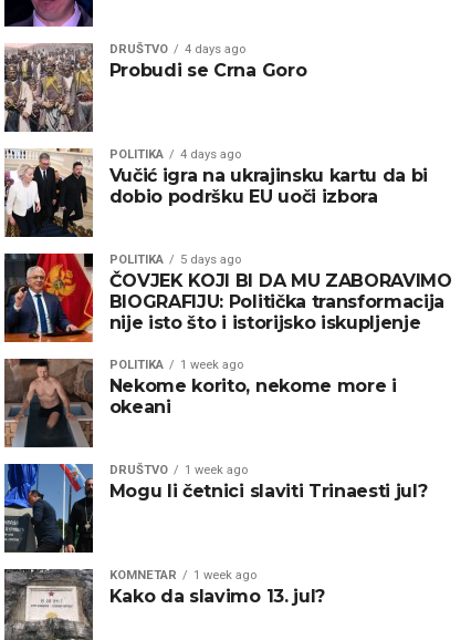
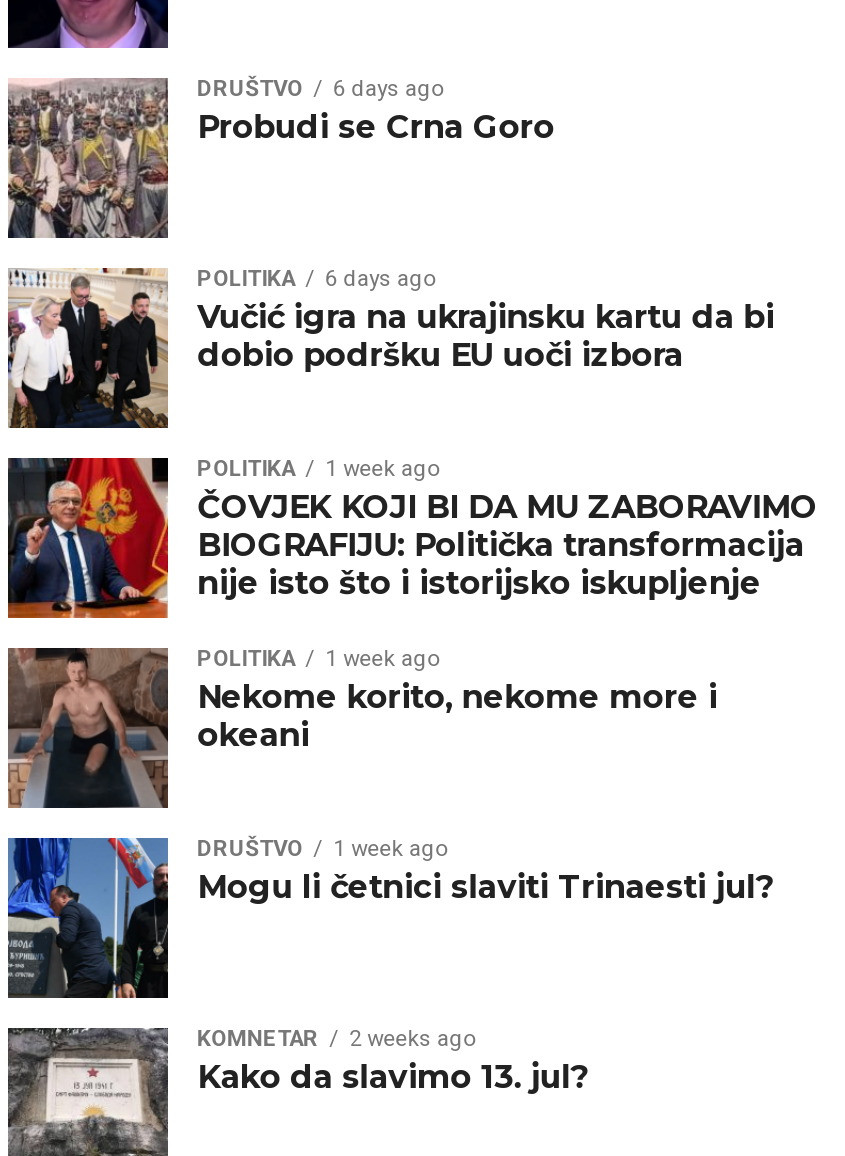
- DRUŠTVO 4 days ago
+ DRUŠTVO 6 days ago

- POLITIKA 4 days ago
+ POLITIKA 6 days ago

- POLITIKA 5 days ago
+ POLITIKA 1 week ago

- KOMNETAR 1 week ago
+ KOMNETAR 2 weeks ago
